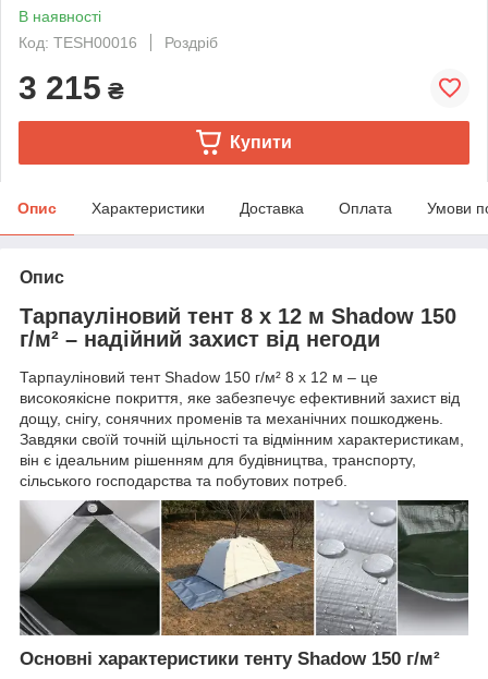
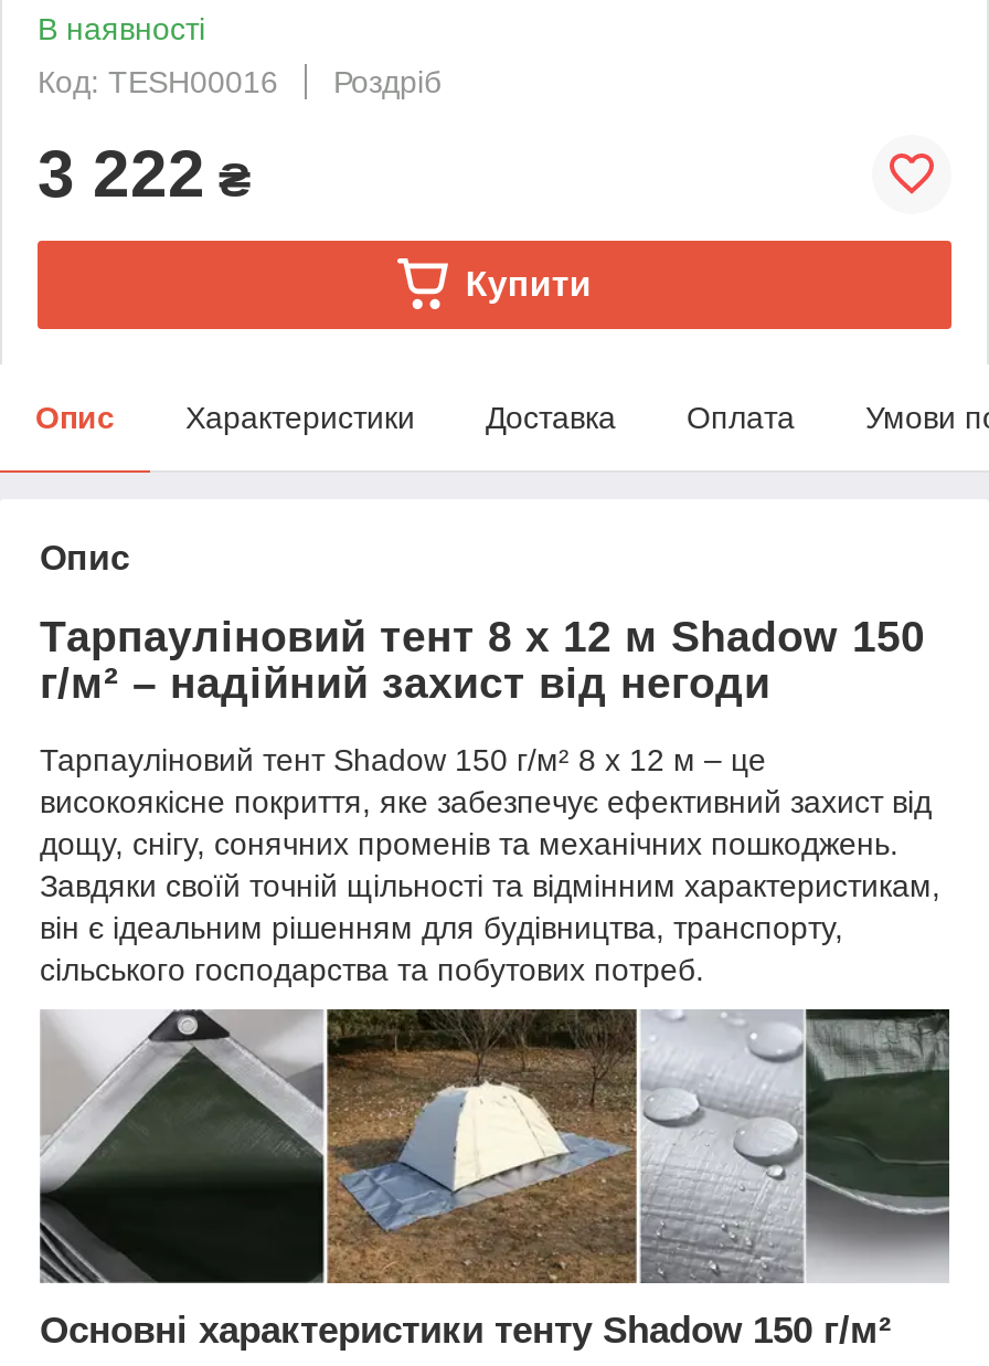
- 3 215 ₴
+ 3 222 ₴
